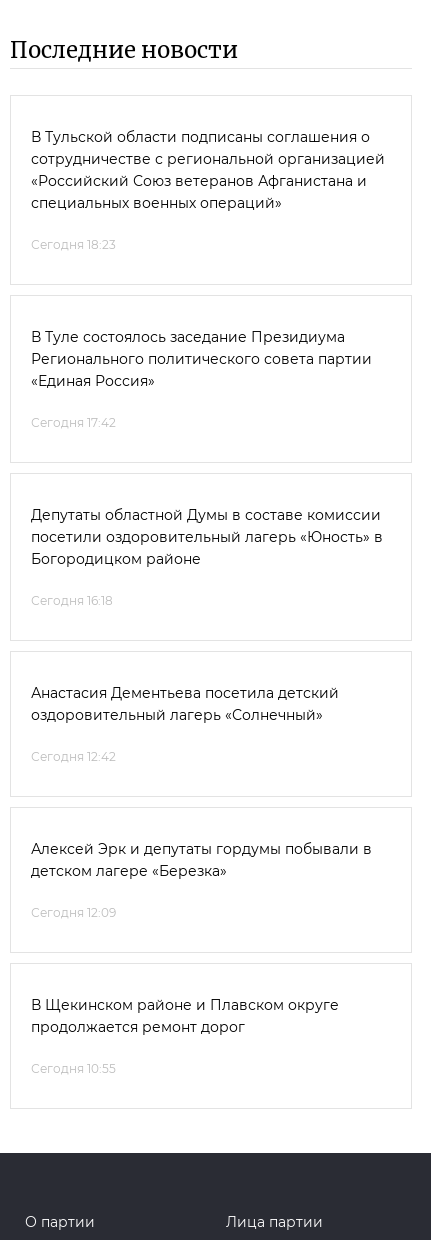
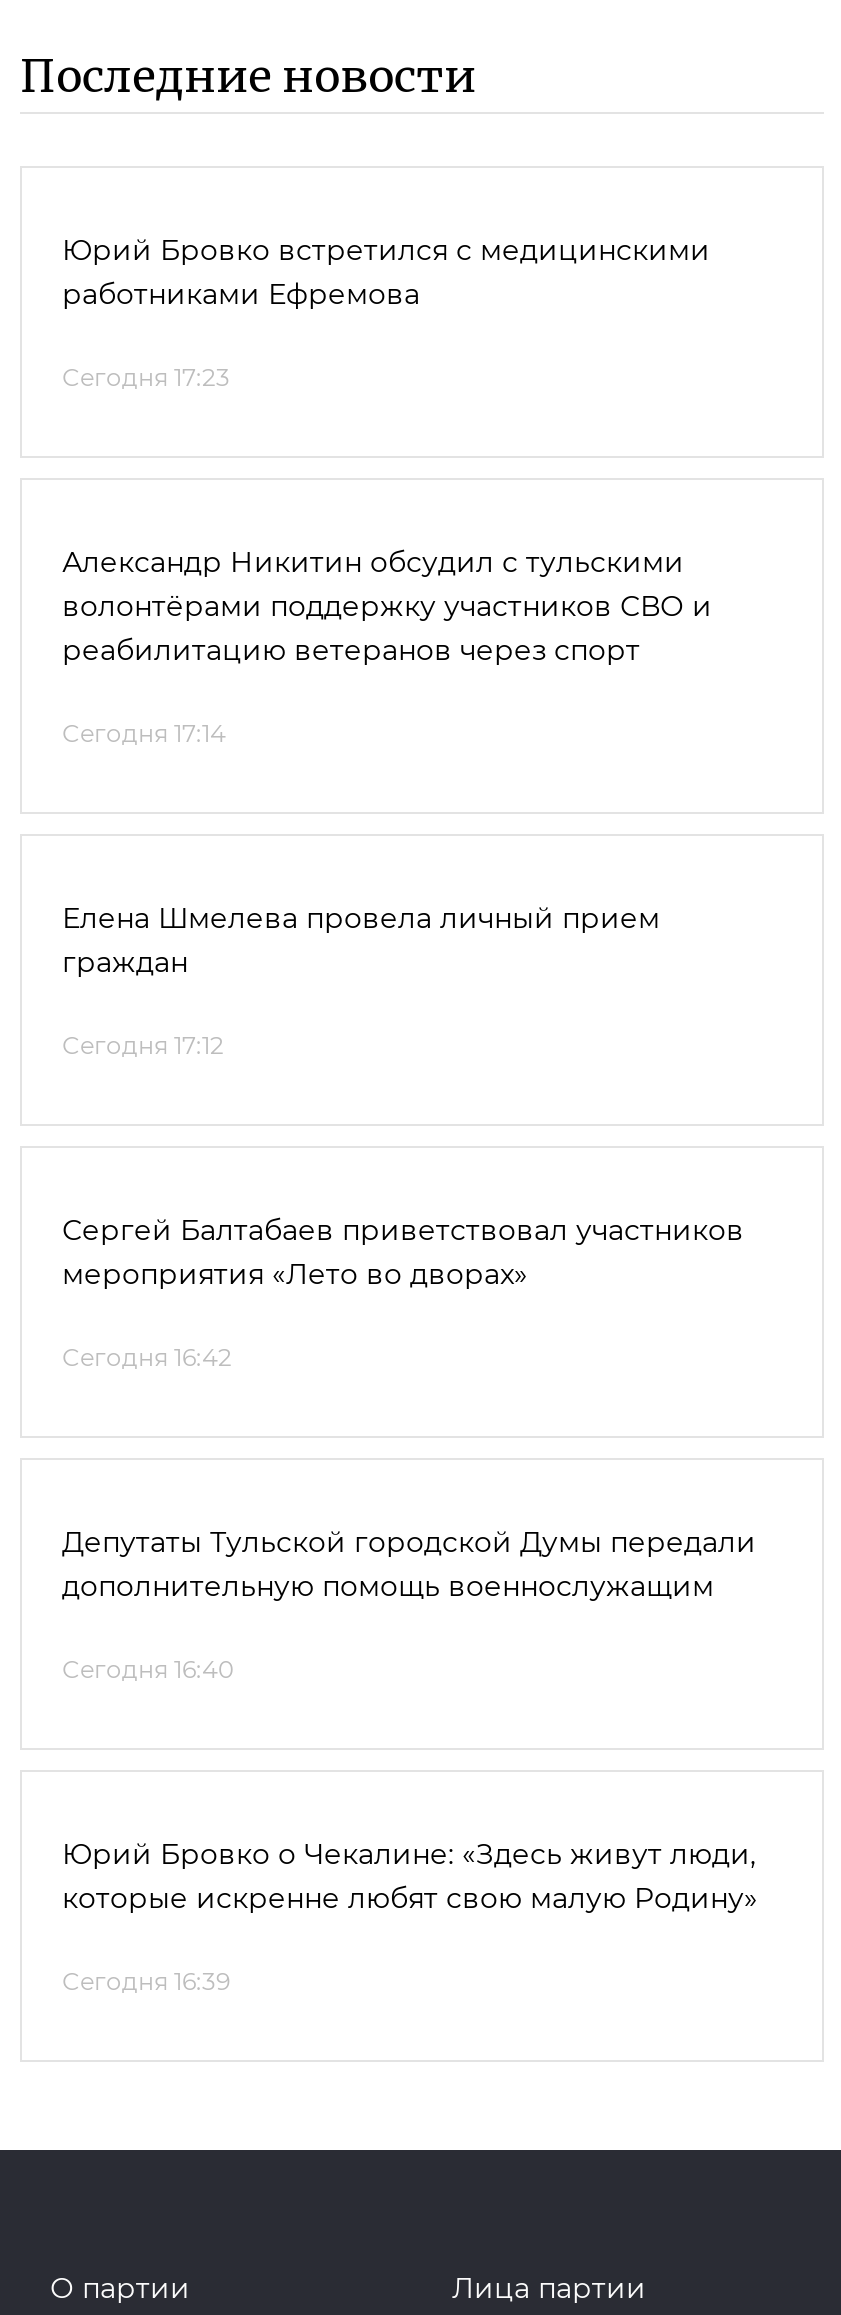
- В Тульской области подписаны соглашения о
- сотрудничестве с региональной организацией
- «Российский Союз ветеранов Афганистана и
- специальных военных операций»
+ Юрий Бровко встретился с медицинскими
+ работниками Ефремова

- Сегодня 18:23
+ Сегодня 17:23

- В Туле состоялось заседание Президиума
- Регионального политического совета партии
- «Единая Россия»
+ Александр Никитин обсудил с тульскими
+ волонтёрами поддержку участников СВО и
+ реабилитацию ветеранов через спорт

- Сегодня 17:42
+ Сегодня 17:14

- Депутаты областной Думы в составе комиссии
- посетили оздоровительный лагерь «Юность» в
- Богородицком районе
+ Елена Шмелева провела личный прием
+ граждан

- Сегодня 16:18
+ Сегодня 17:12

- Анастасия Дементьева посетила детский
- оздоровительный лагерь «Солнечный»
+ Сергей Балтабаев приветствовал участников
+ мероприятия «Лето во дворах»

- Сегодня 12:42
+ Сегодня 16:42

- Алексей Эрк и депутаты гордумы побывали в
- детском лагере «Березка»
+ Депутаты Тульской городской Думы передали
+ дополнительную помощь военнослужащим

- Сегодня 12:09
+ Сегодня 16:40

- В Щекинском районе и Плавском округе
- продолжается ремонт дорог
+ Юрий Бровко о Чекалине: «Здесь живут люди,
+ которые искренне любят свою малую Родину»

- Сегодня 10:55
+ Сегодня 16:39
